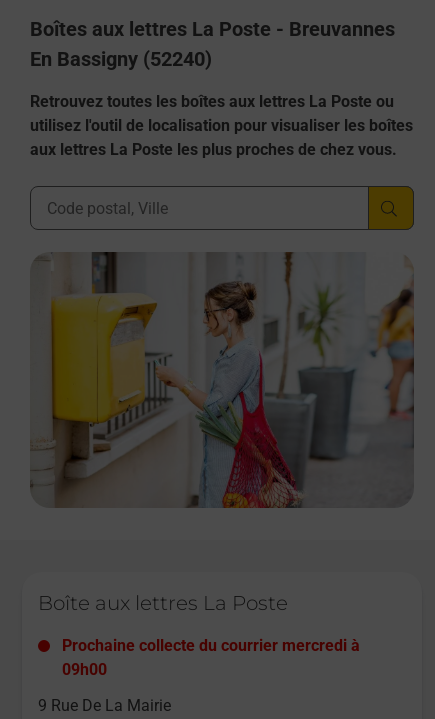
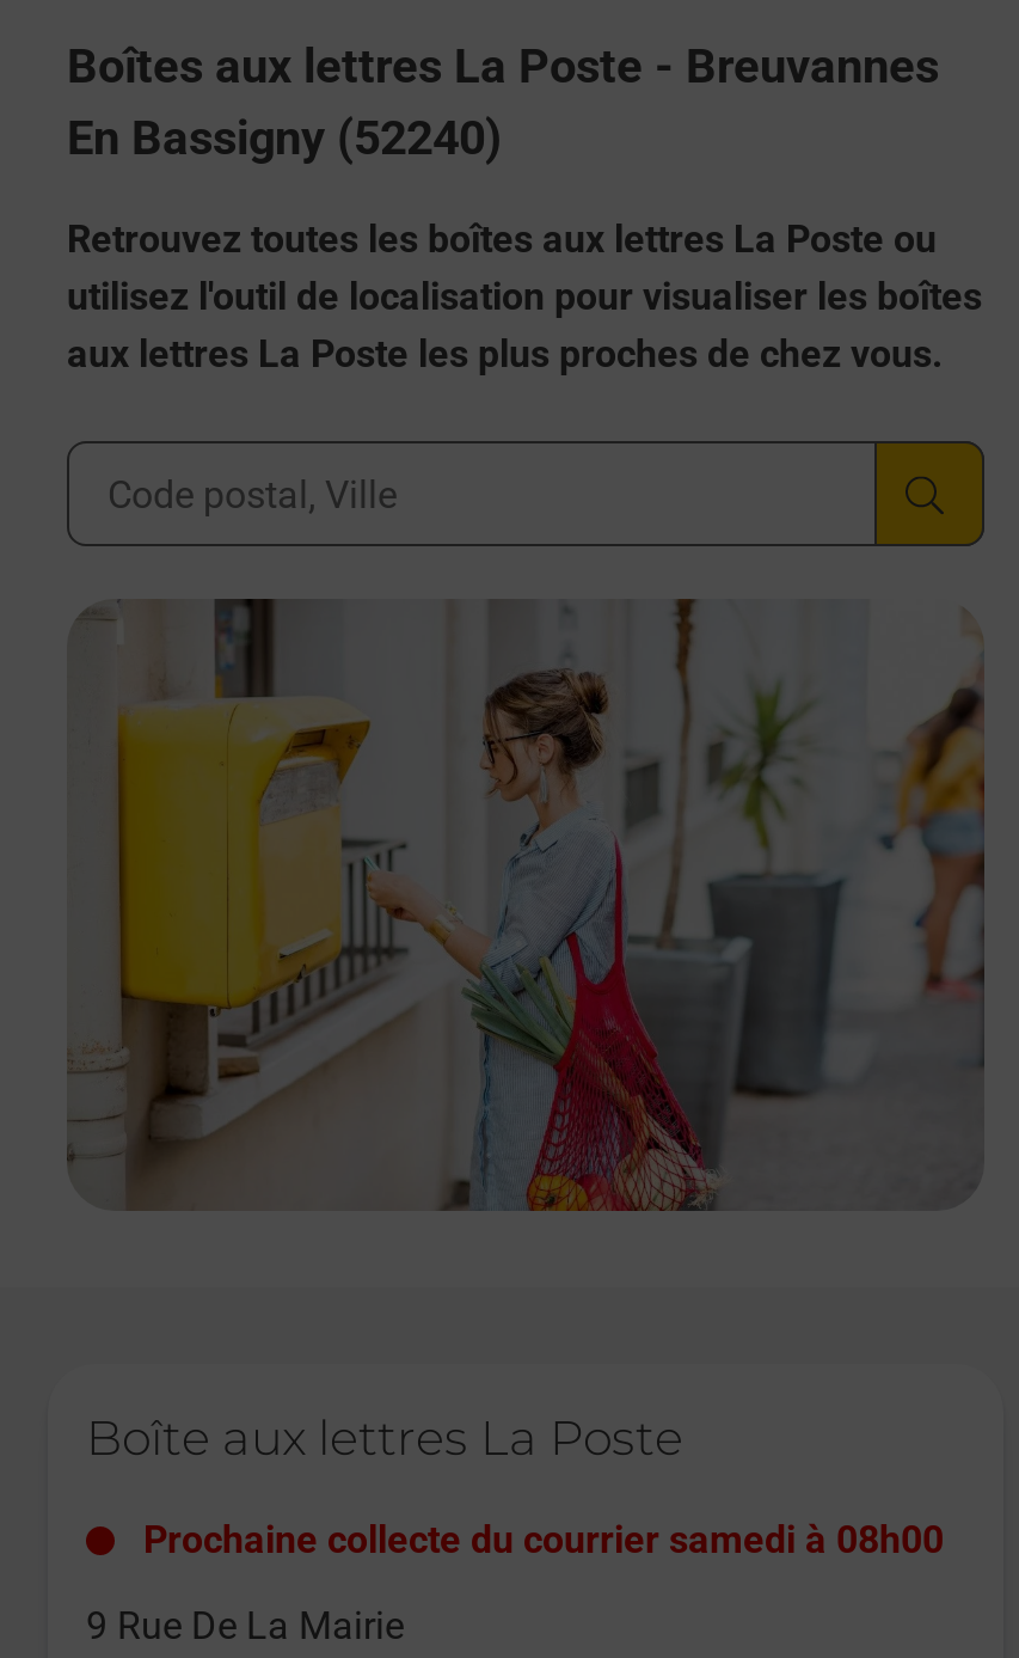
- Prochaine collecte du courrier mercredi à
- 09h00
+ Prochaine collecte du courrier samedi à 08h00
